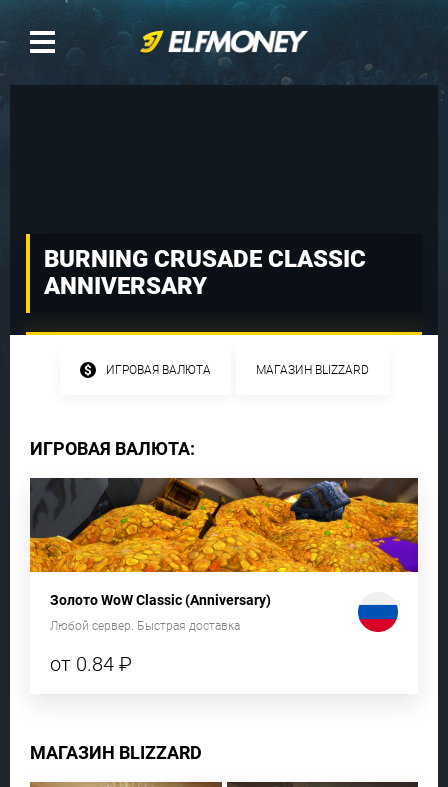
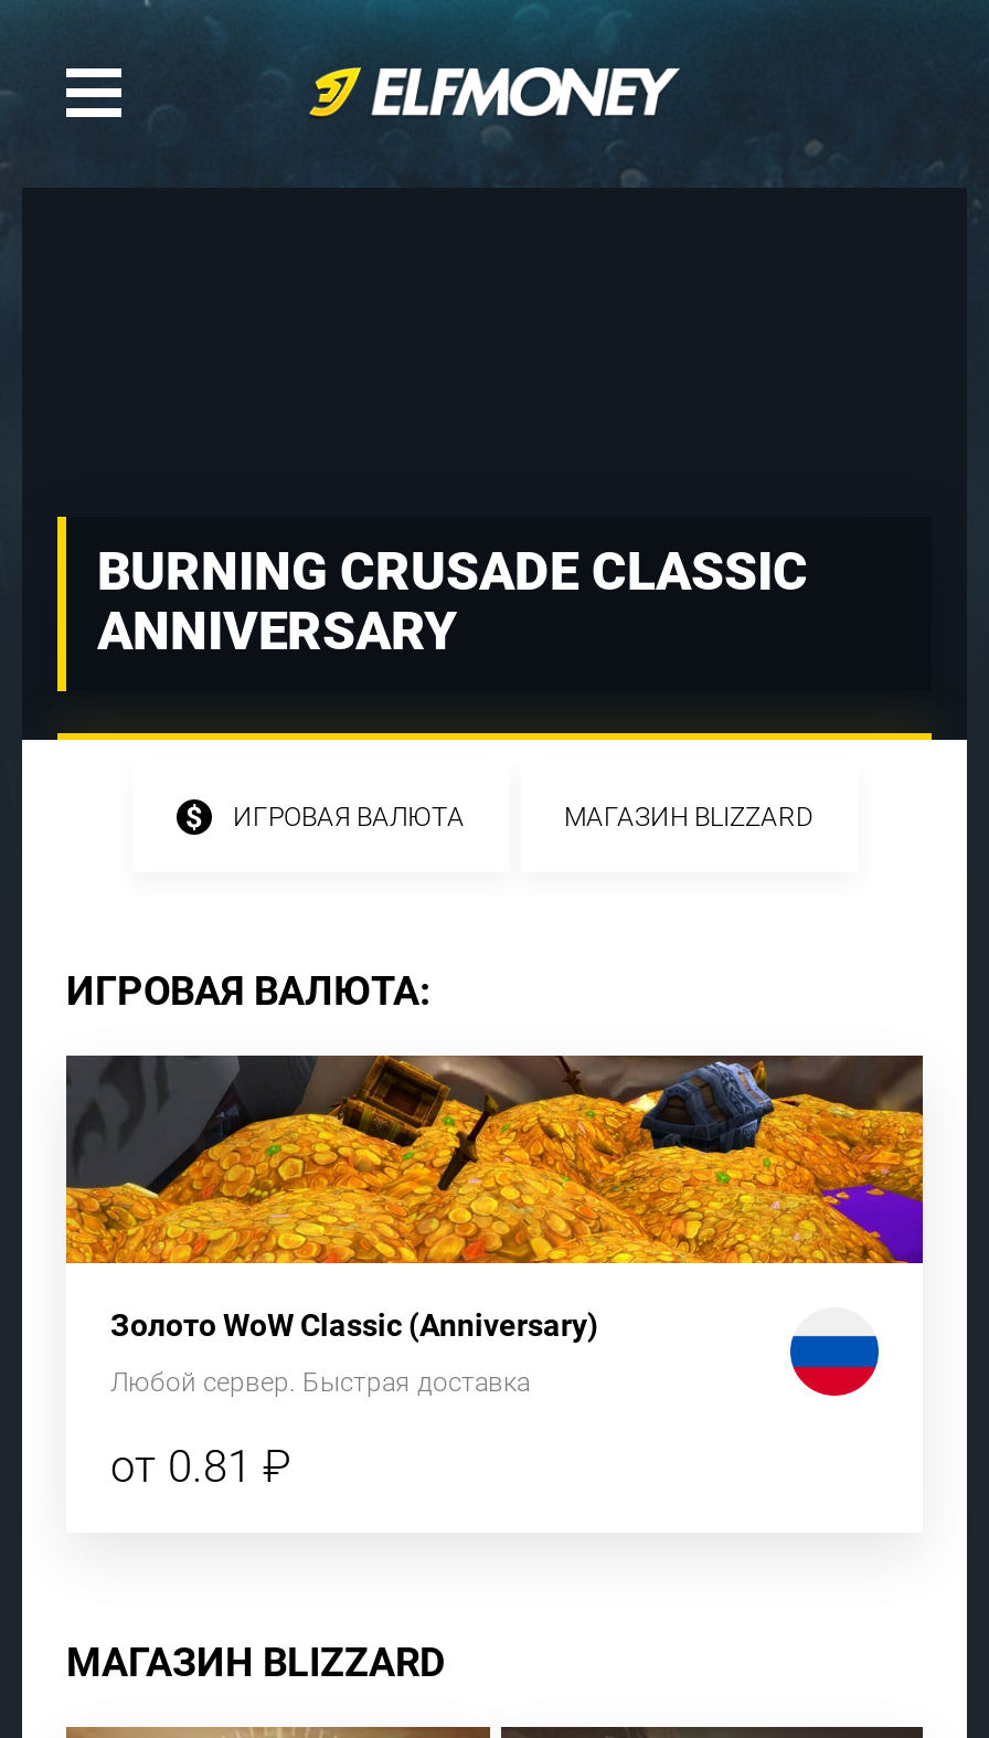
- от 0.84 ₽
+ от 0.81 ₽
